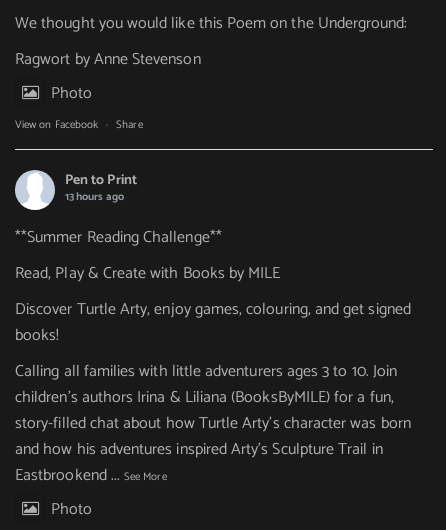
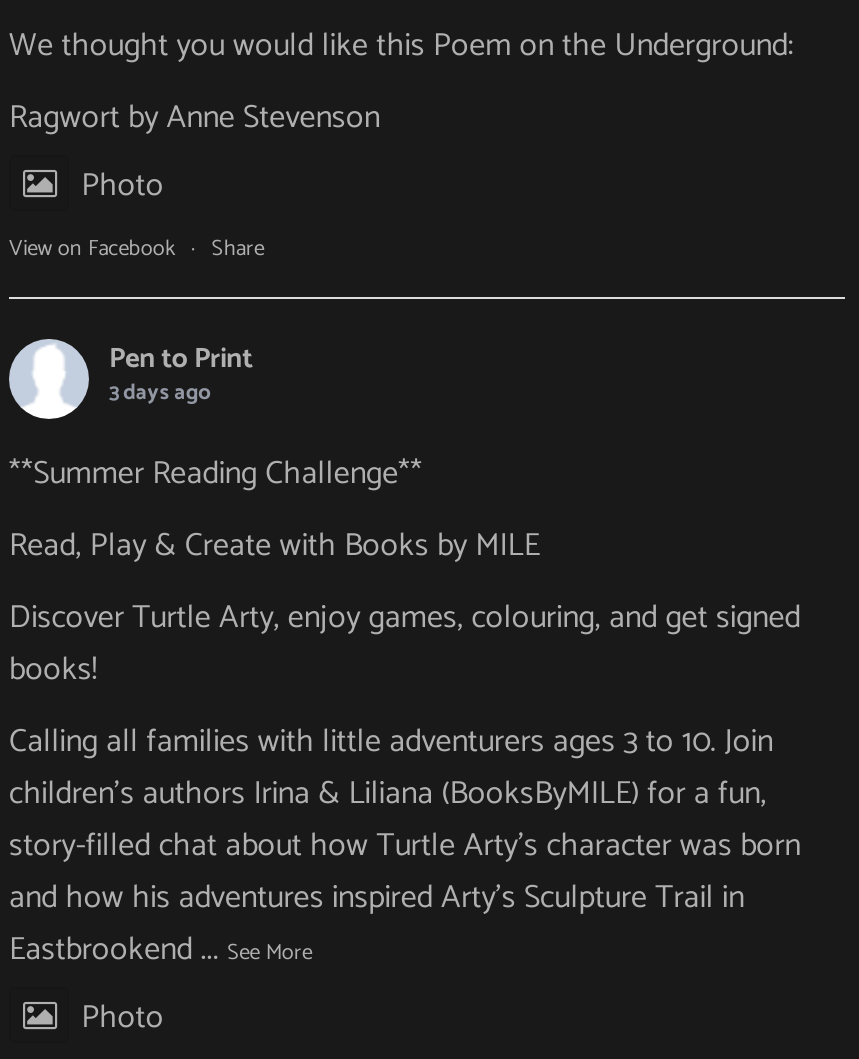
- 13 hours ago
+ 3 days ago
